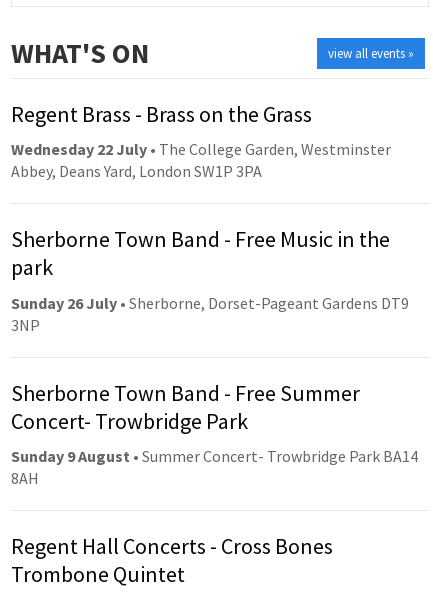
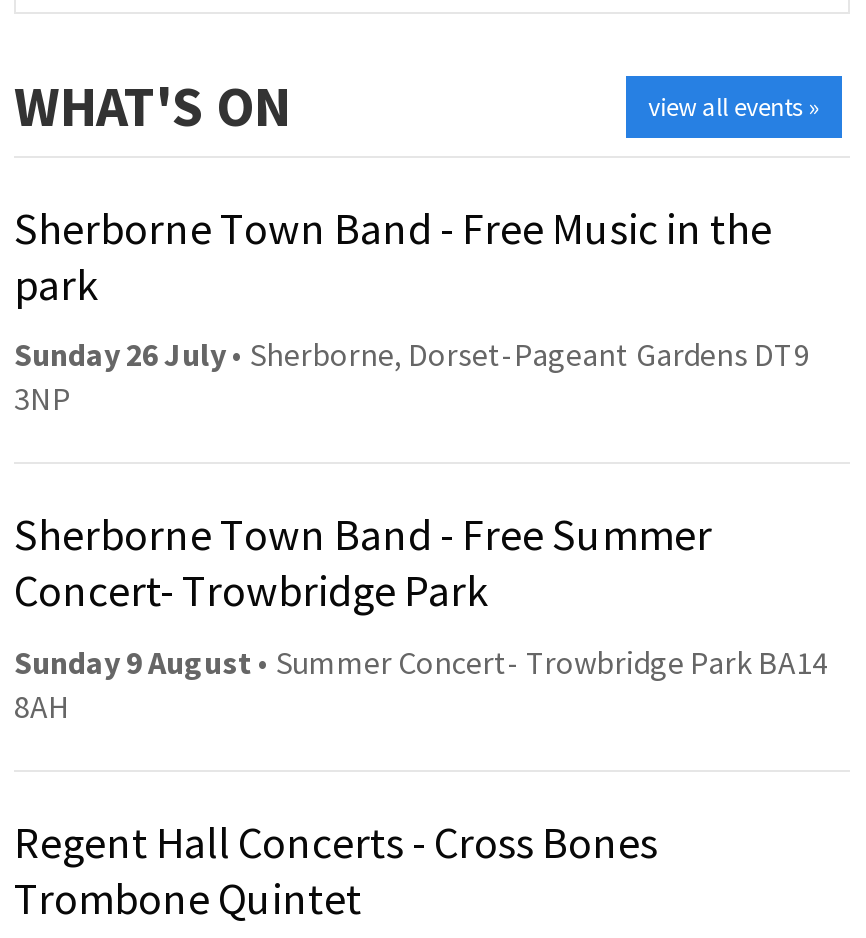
- Regent Brass - Brass on the Grass
- Wednesday 22 July • The College Garden, Westminster
- Abbey, Deans Yard, London SW1P 3PA
